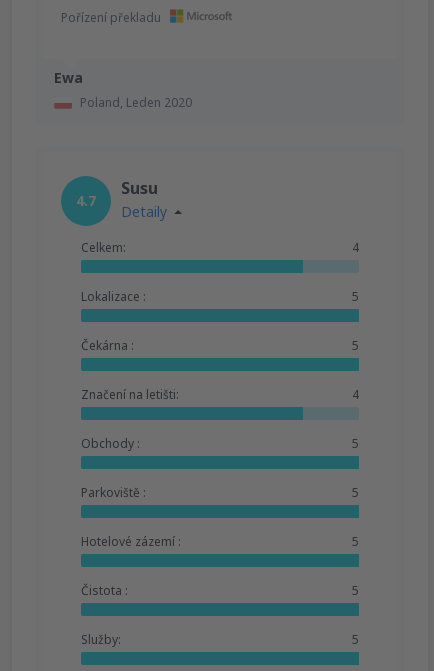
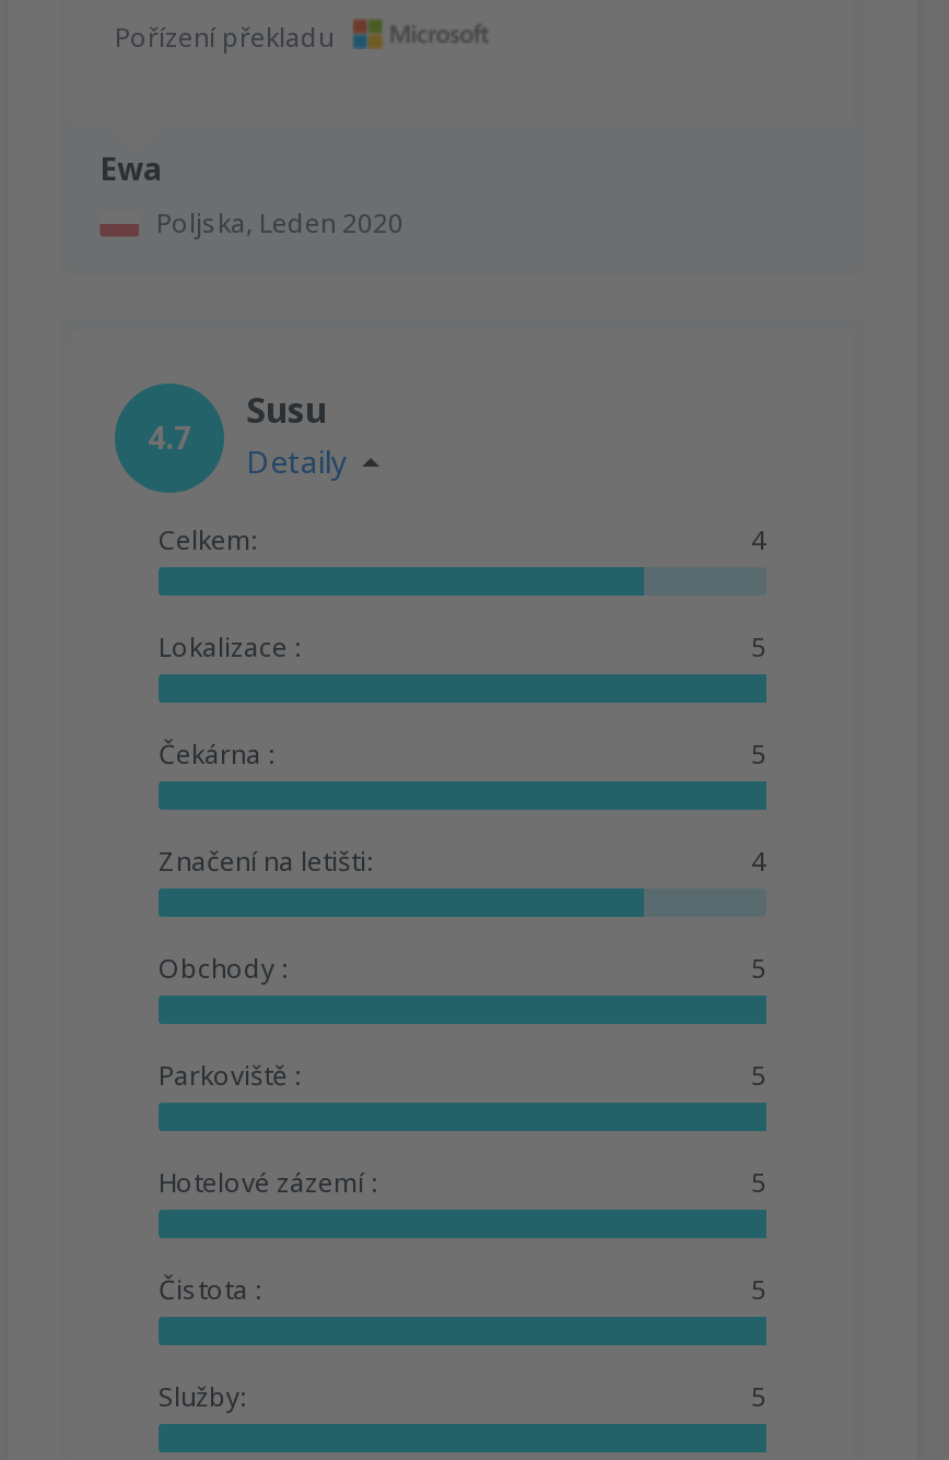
- Poland, Leden 2020
+ Poljska, Leden 2020
